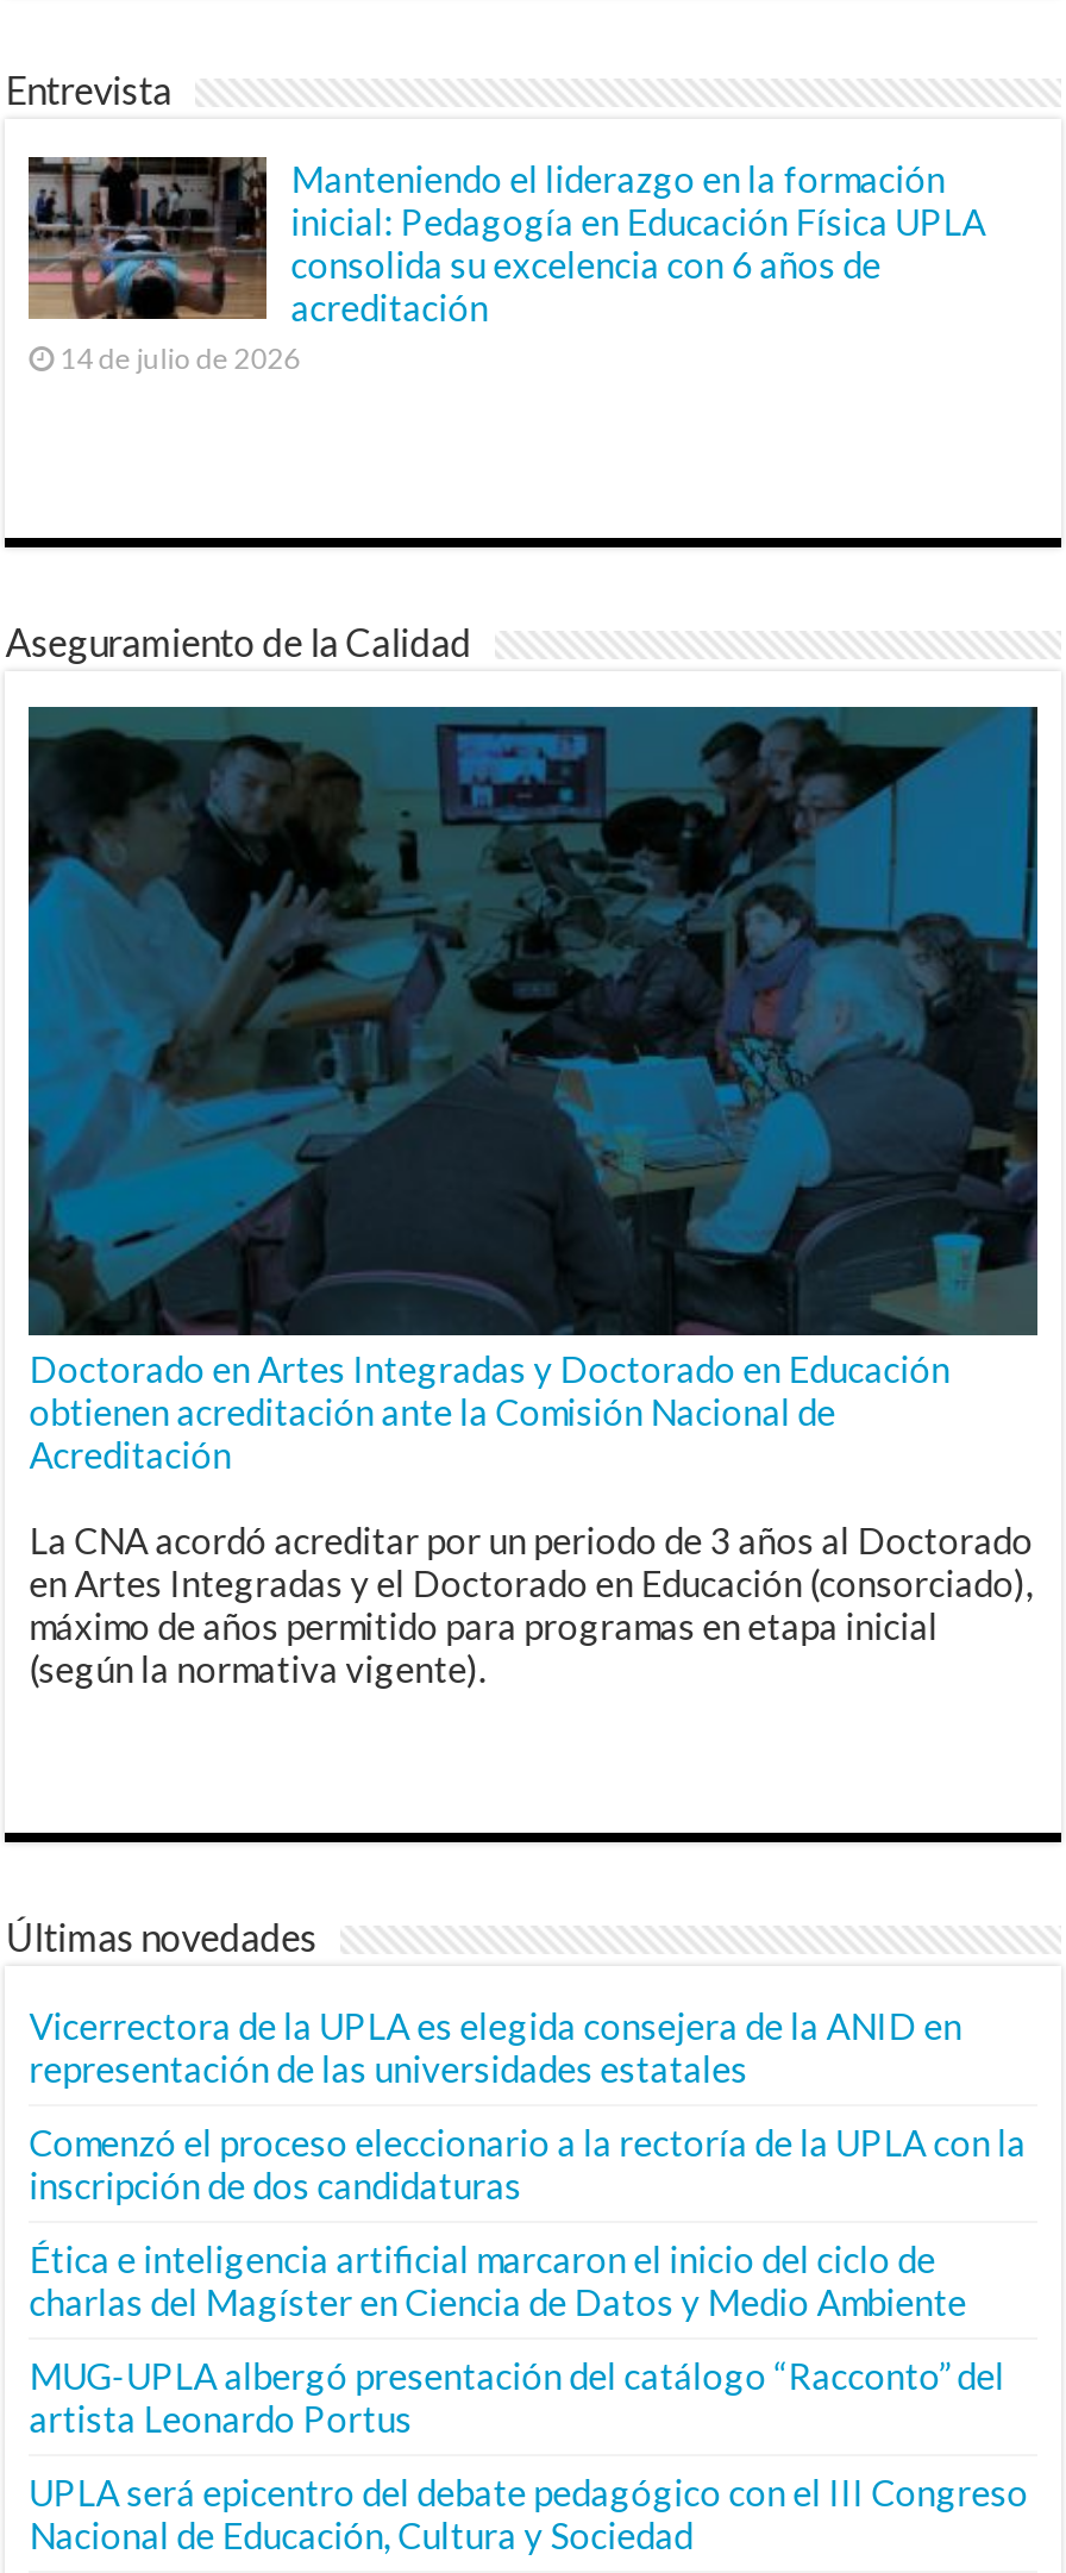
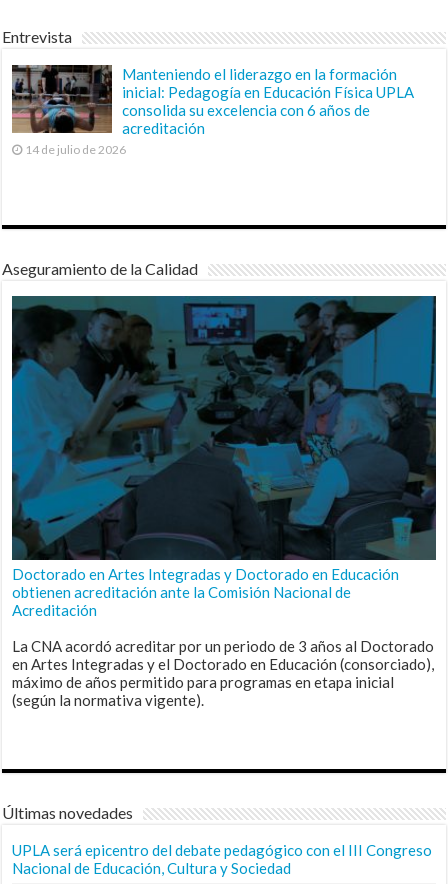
- Vicerrectora de la UPLA es elegida consejera de la ANID en
- representación de las universidades estatales
- Comenzó el proceso eleccionario a la rectoría de la UPLA con la
- inscripción de dos candidaturas
- Ética e inteligencia artificial marcaron el inicio del ciclo de
- charlas del Magíster en Ciencia de Datos y Medio Ambiente
- MUG-UPLA albergó presentación del catálogo “Racconto” del
- artista Leonardo Portus
